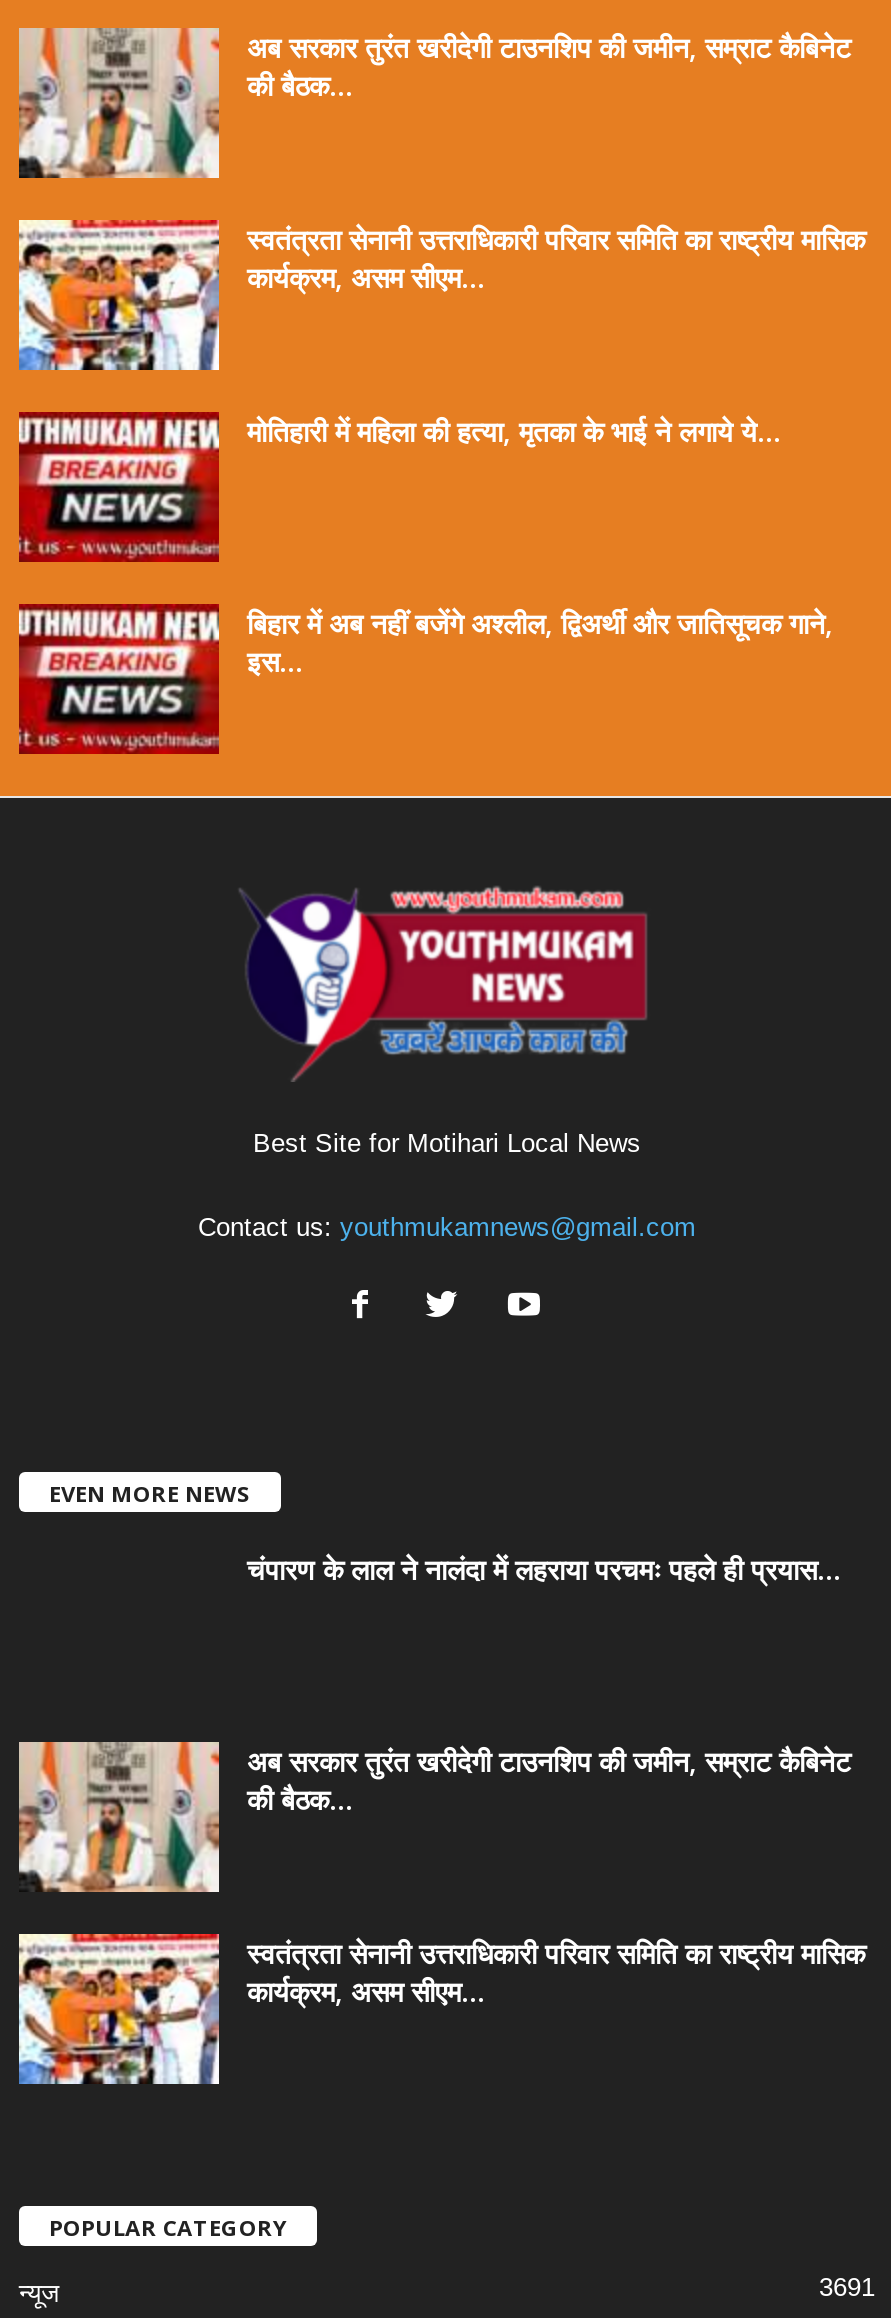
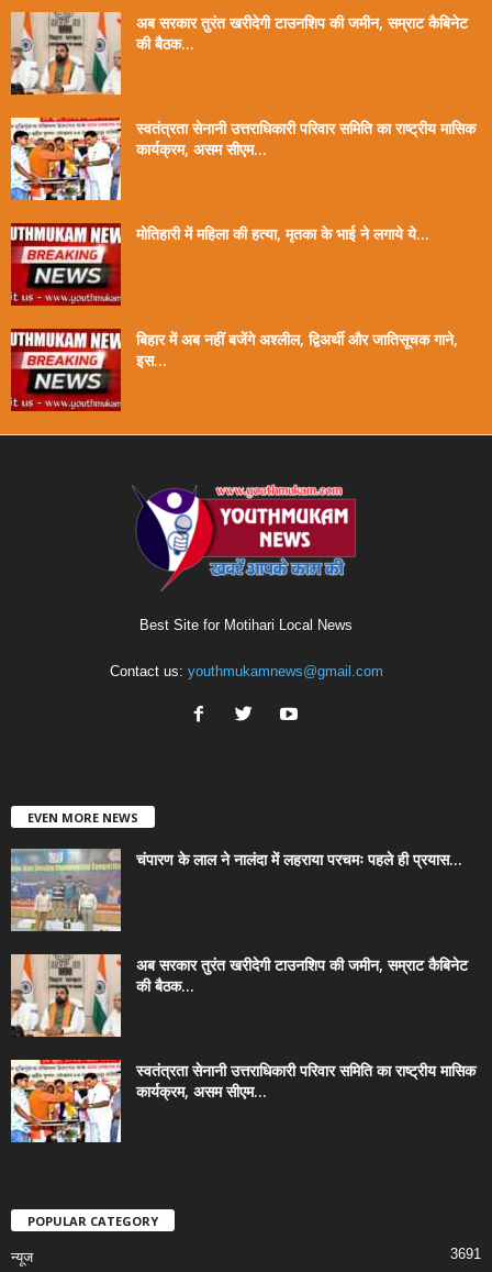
+ [image]
